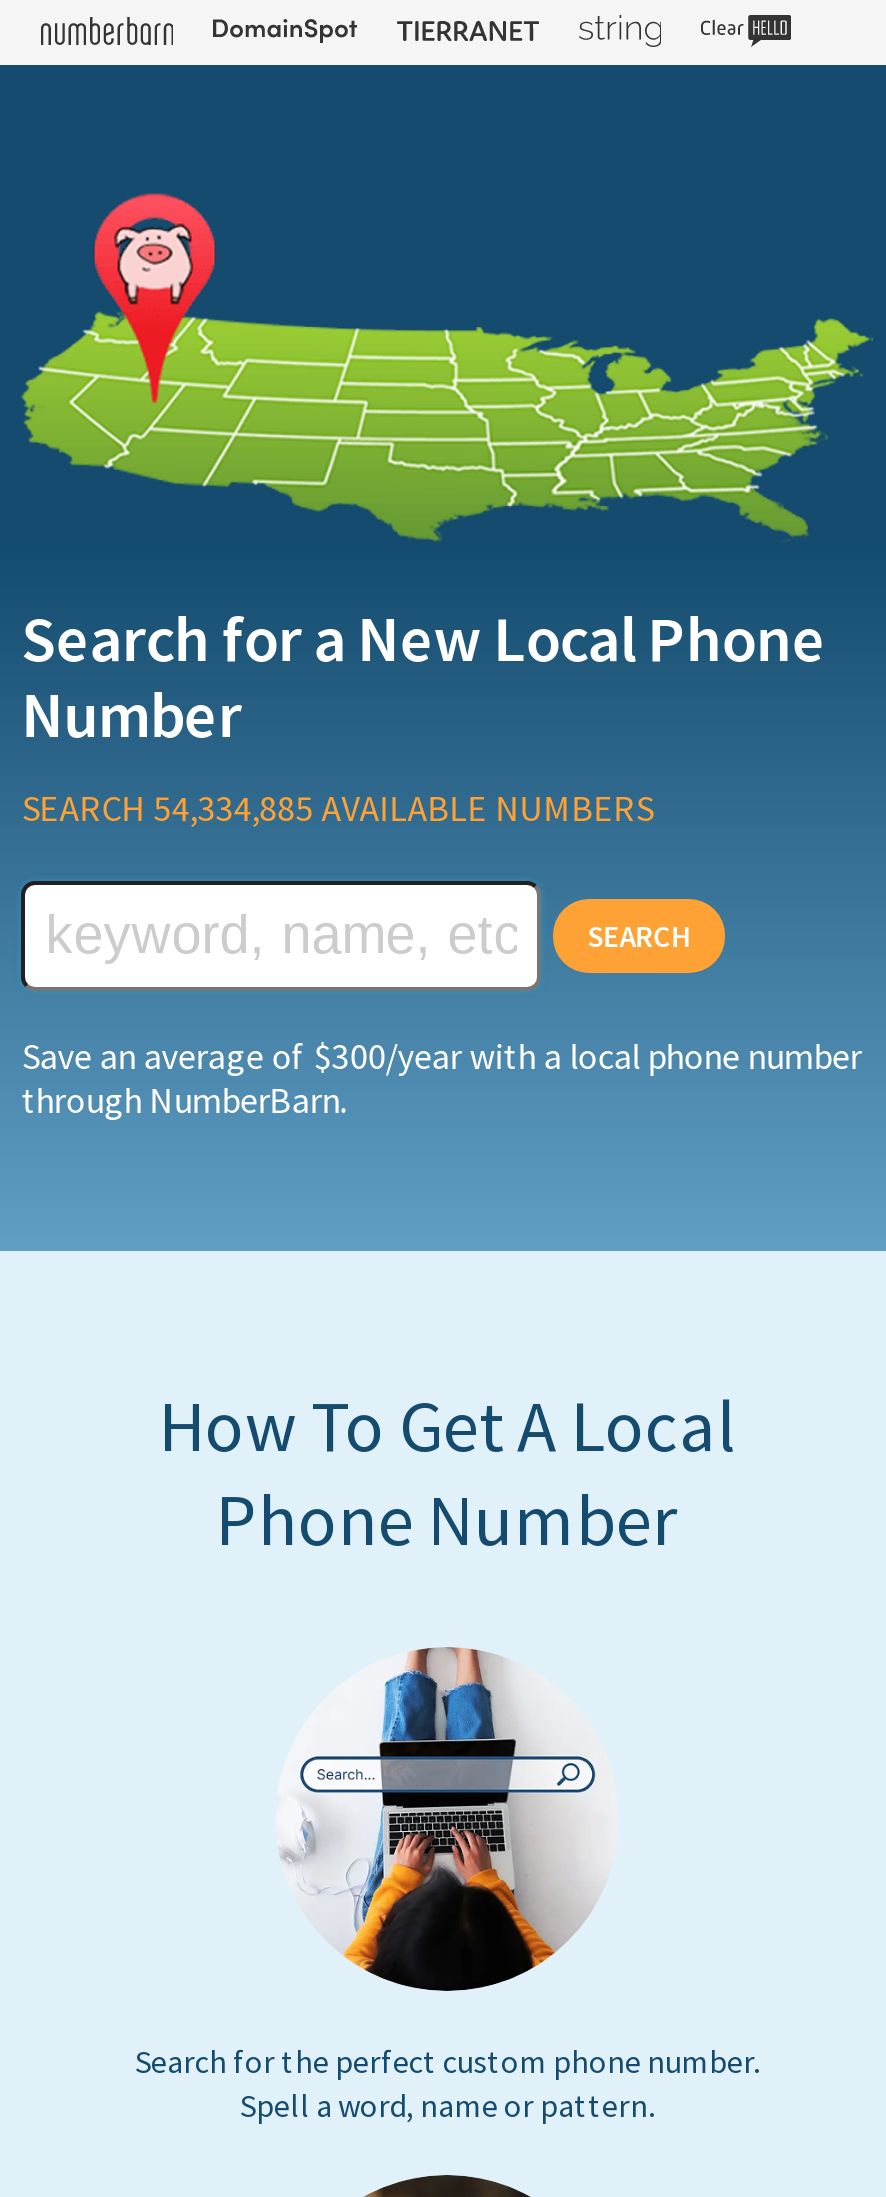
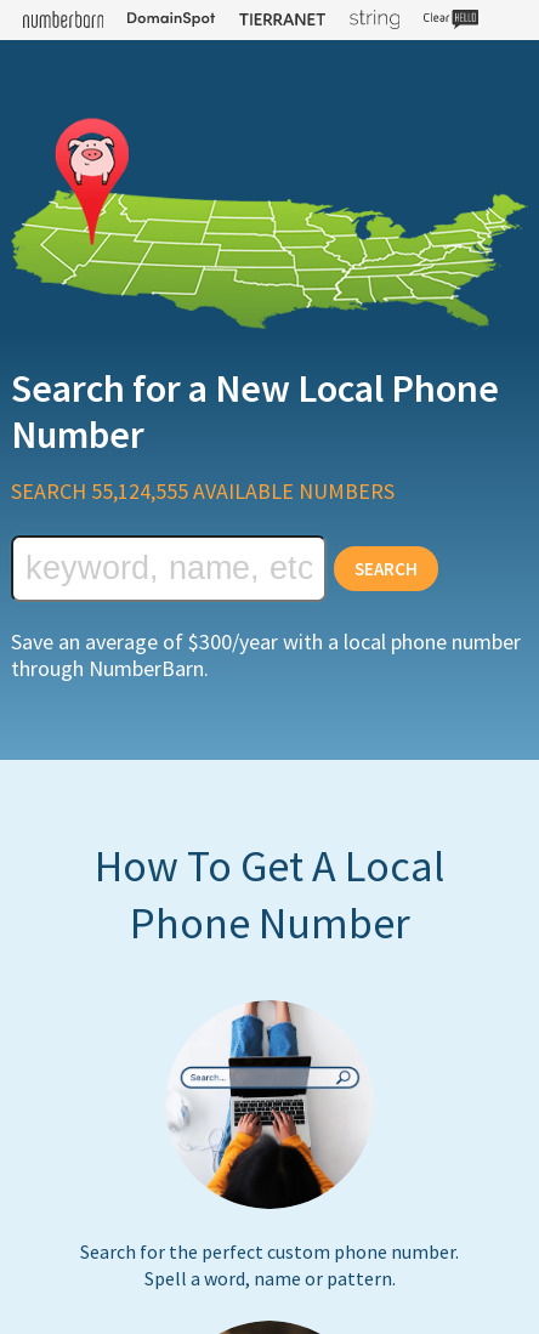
- SEARCH 54,334,885 AVAILABLE NUMBERS
+ SEARCH 55,124,555 AVAILABLE NUMBERS
